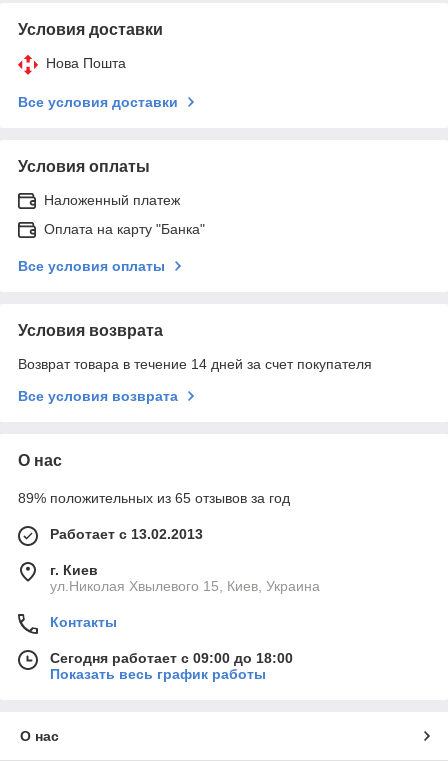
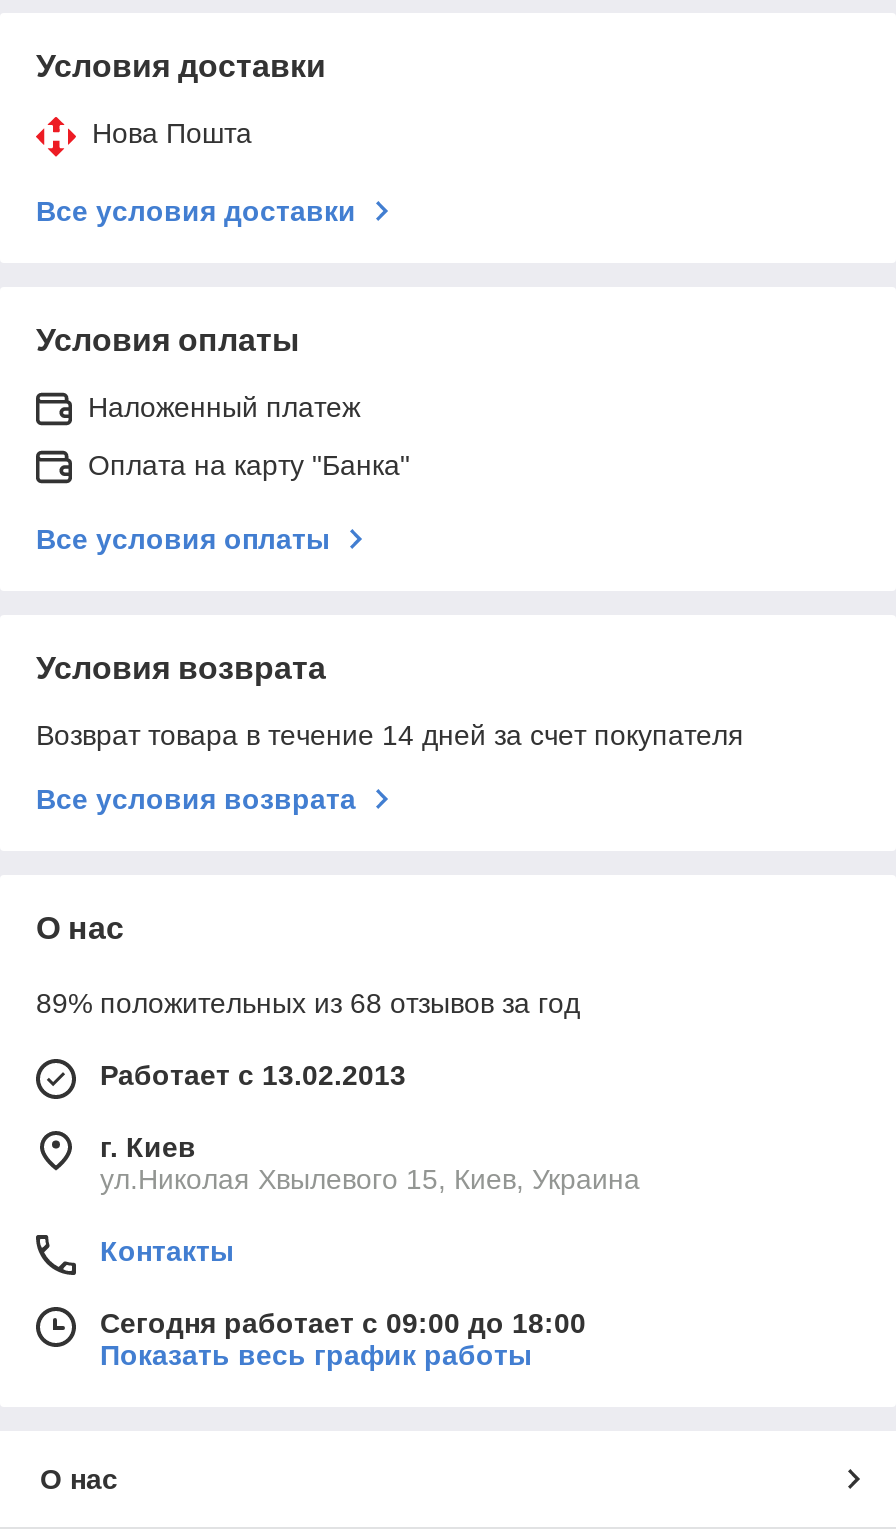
- 89% положительных из 65 отзывов за год
+ 89% положительных из 68 отзывов за год
